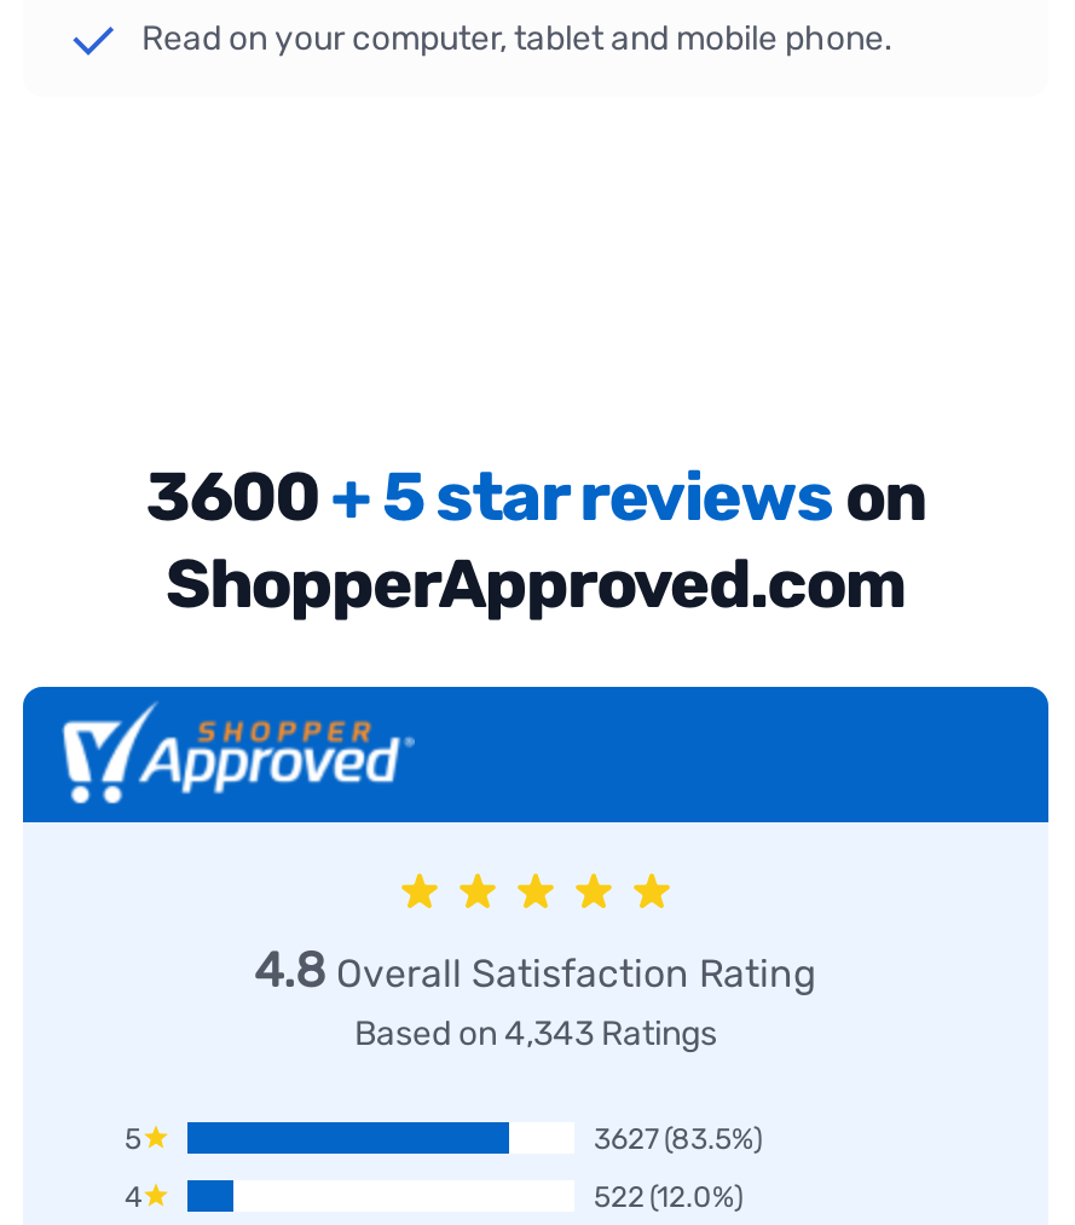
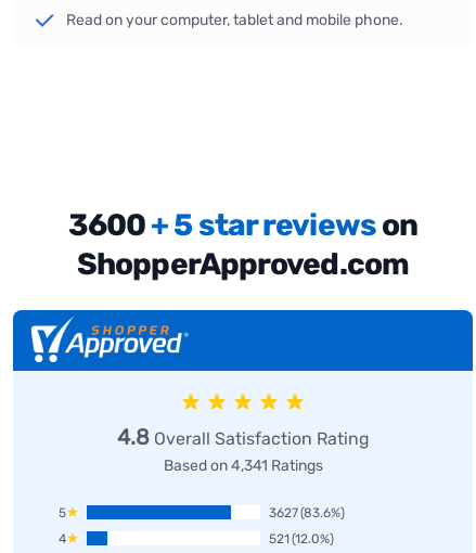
- Based on 4,343 Ratings
+ Based on 4,341 Ratings

- 3627 (83.5%)
+ 3627 (83.6%)

- 522 (12.0%)
+ 521 (12.0%)
